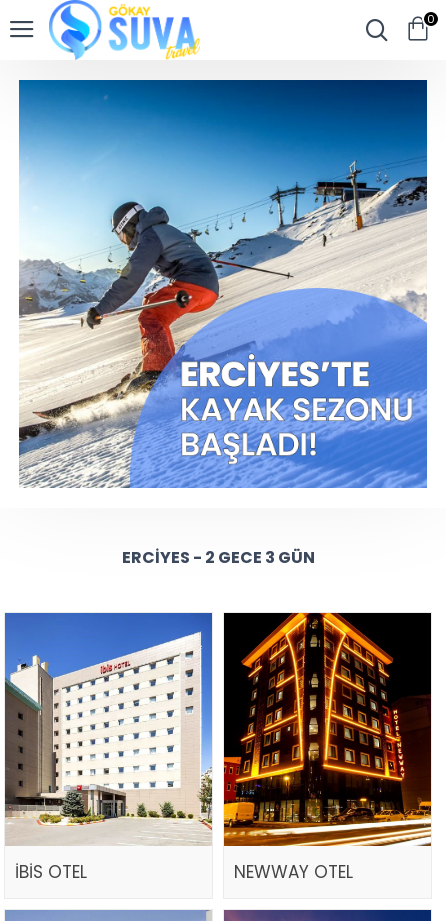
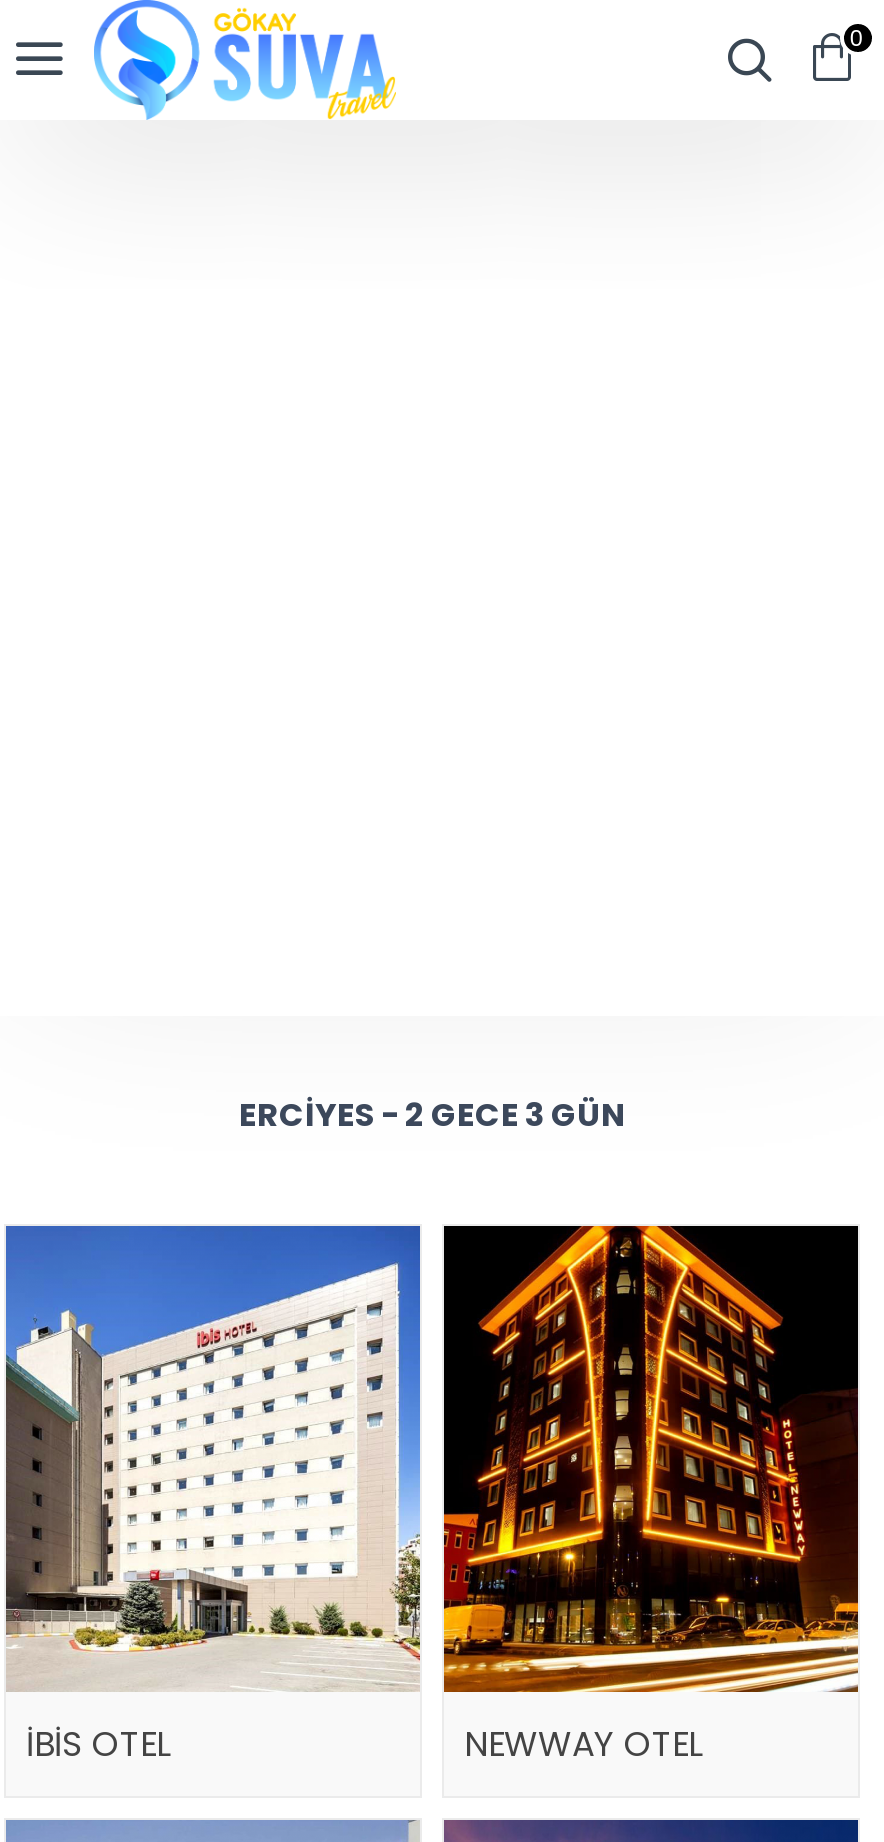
- [image]
